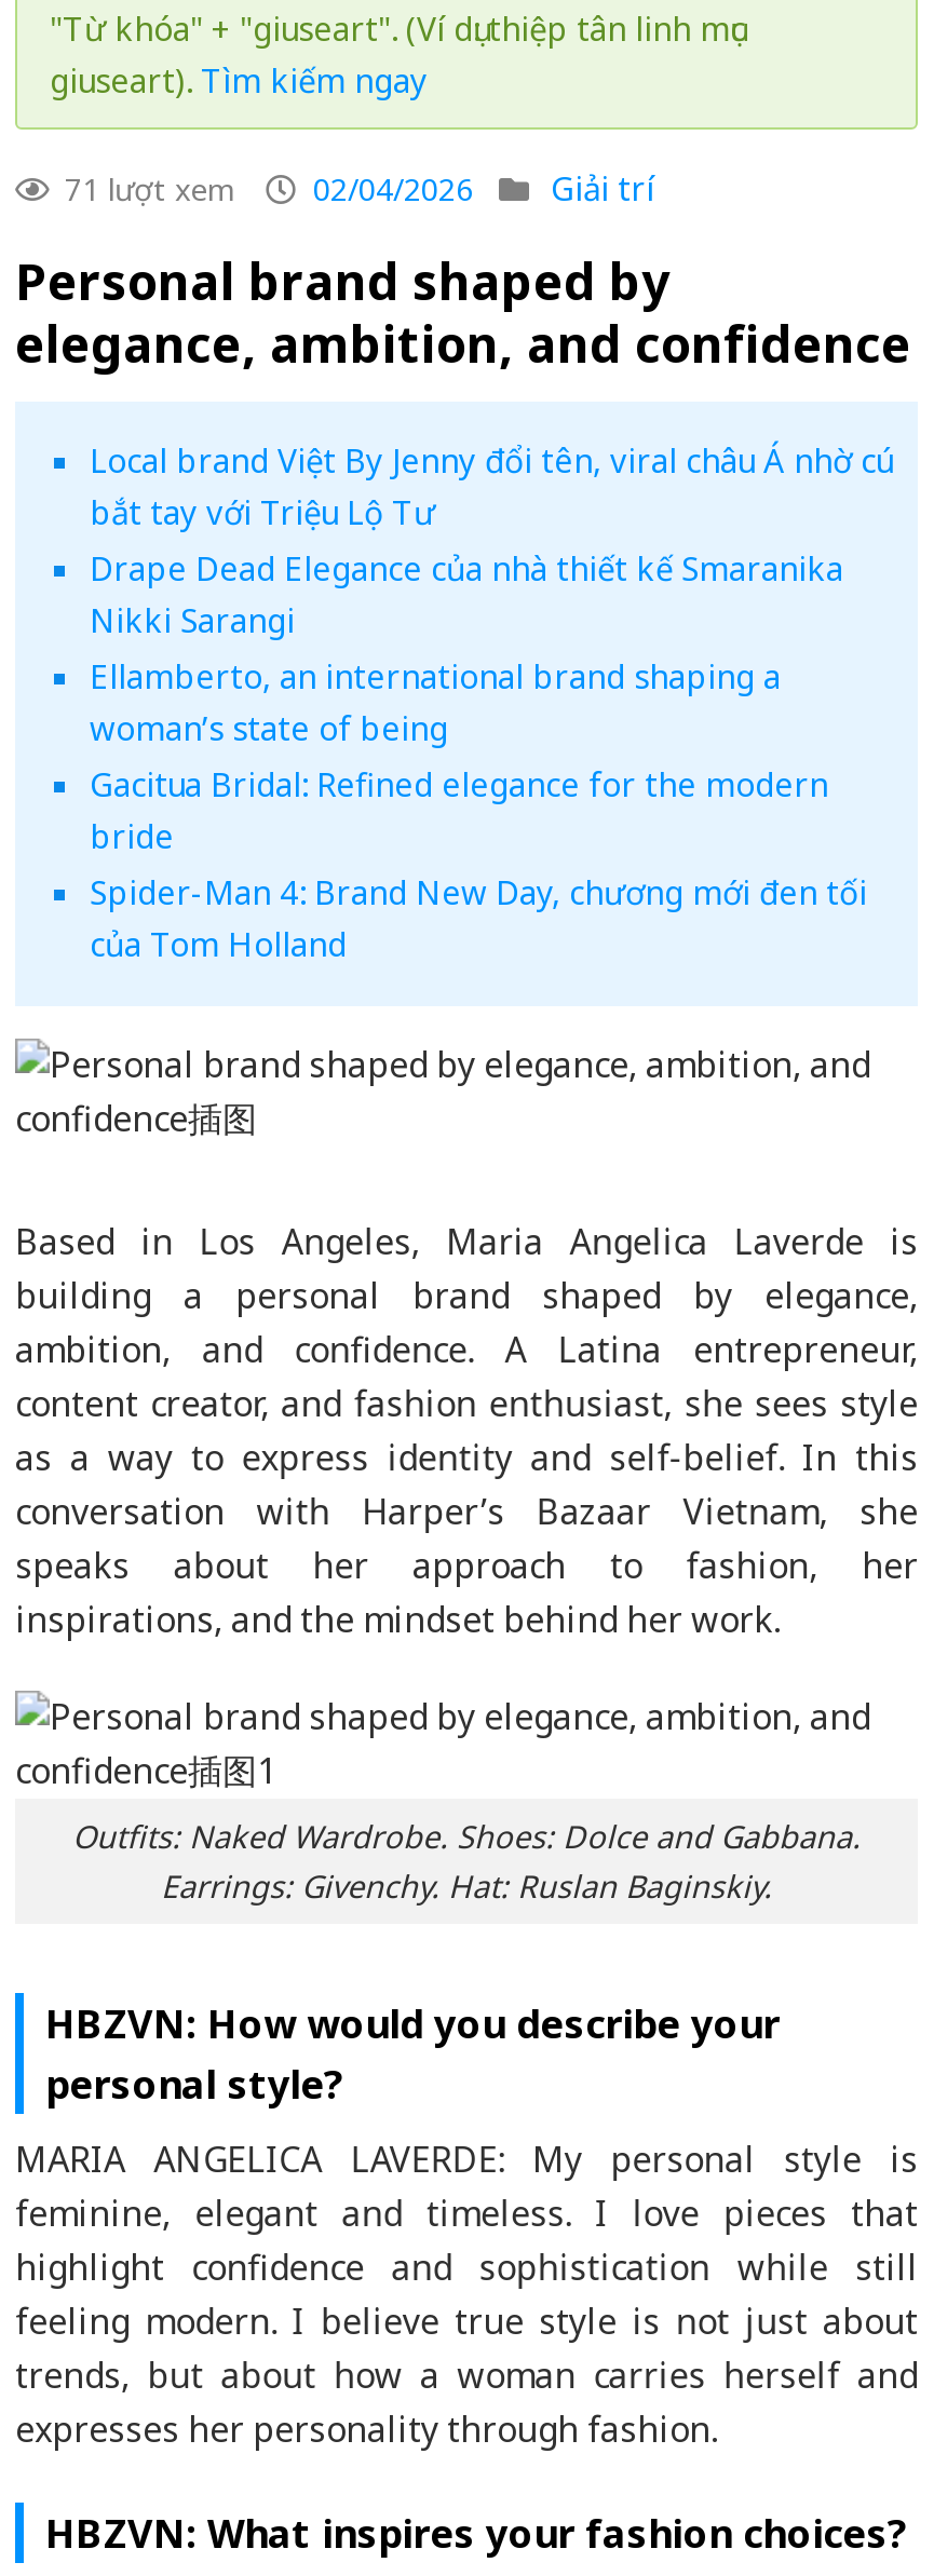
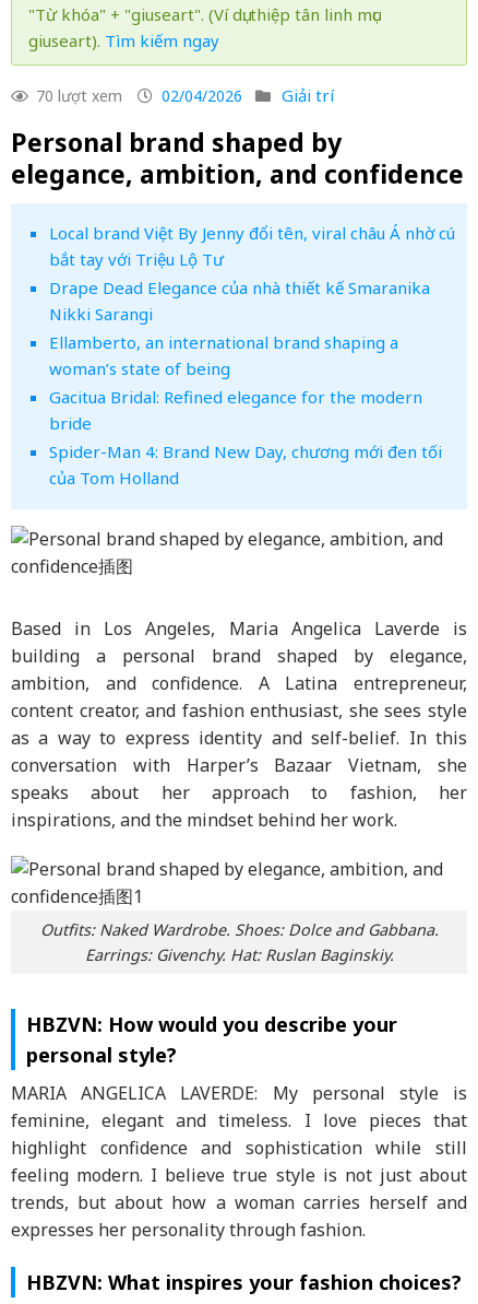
- 71 lượt xem 02/04/2026 Giải trí
+ 70 lượt xem 02/04/2026 Giải trí
